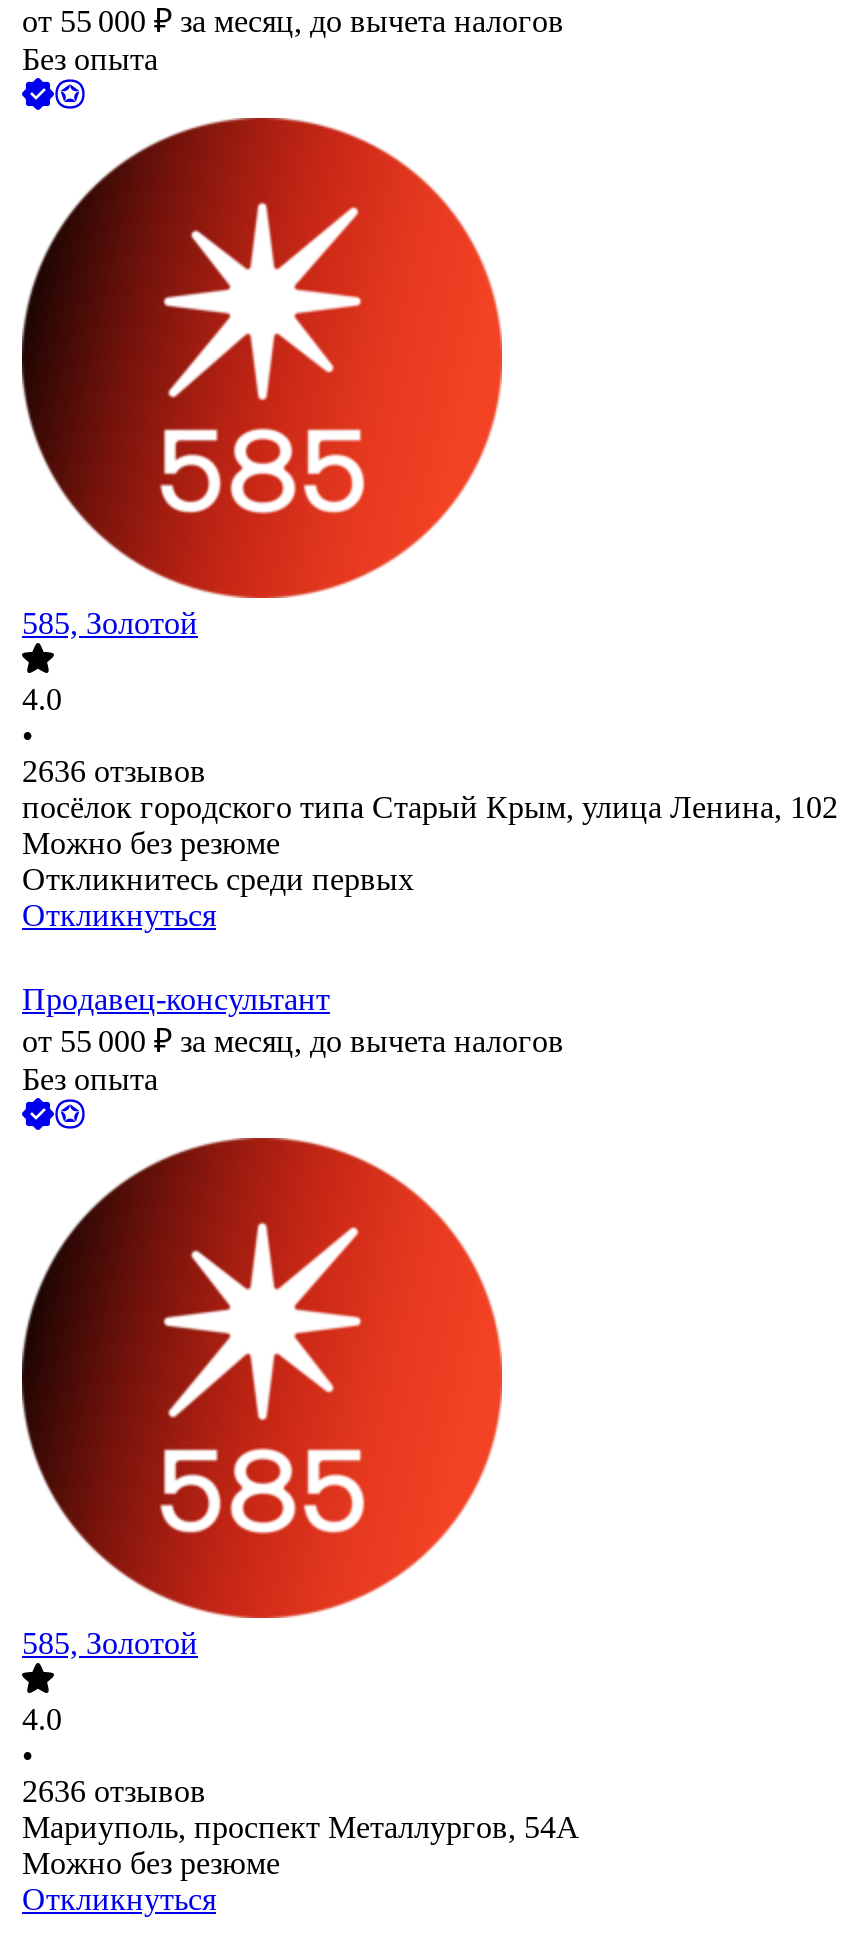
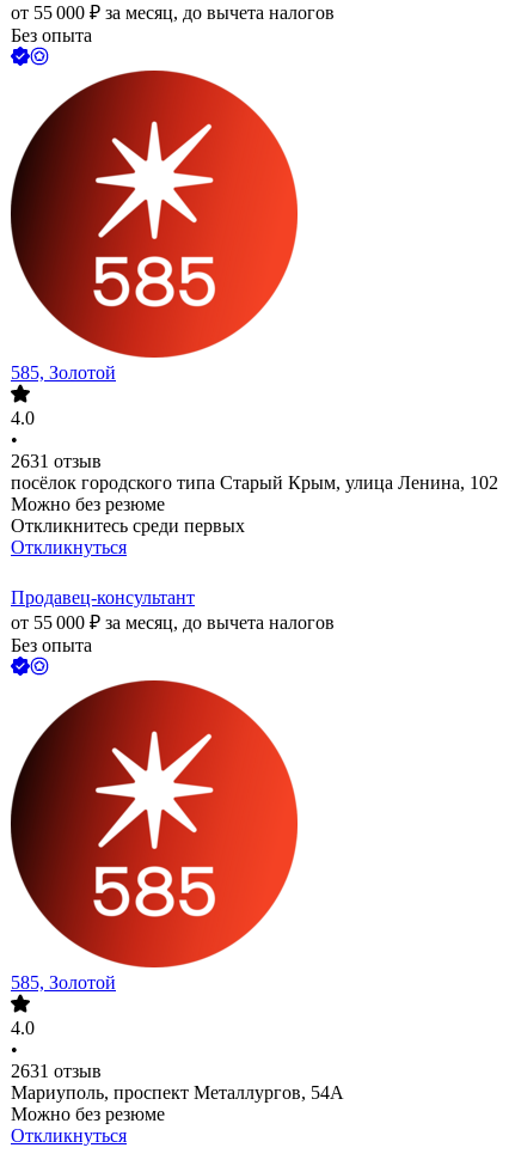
- 2636 отзывов
+ 2631 отзыв

- 2636 отзывов
+ 2631 отзыв
